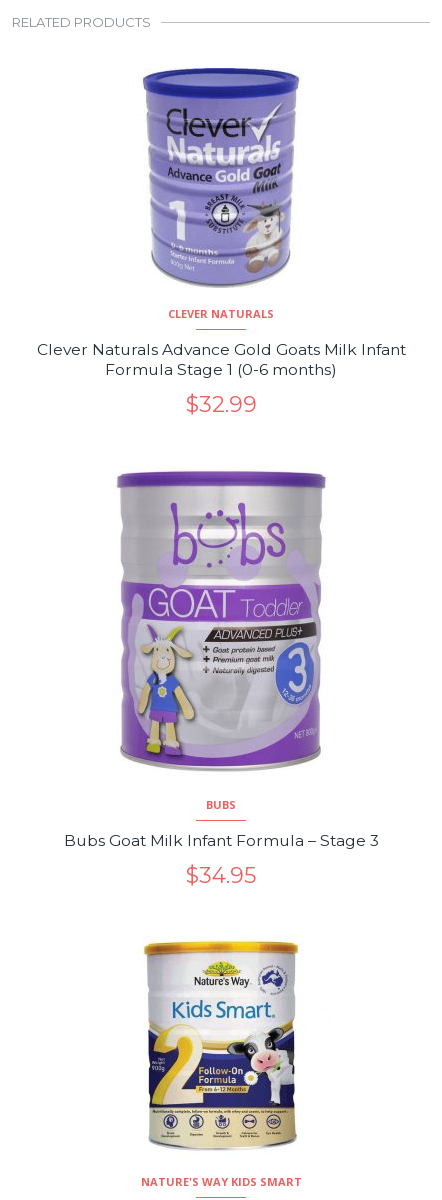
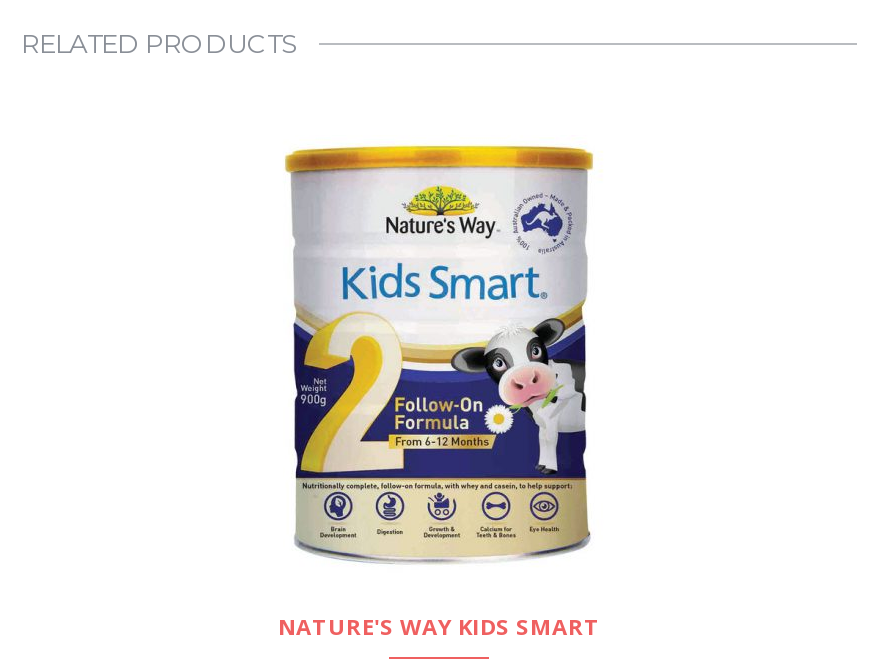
- [image]
- CLEVER NATURALS
- Clever Naturals Advance Gold Goats Milk Infant
- Formula Stage 1 (0-6 months)
- $32.99

- [image]
- BUBS
- Bubs Goat Milk Infant Formula – Stage 3
- $34.95
